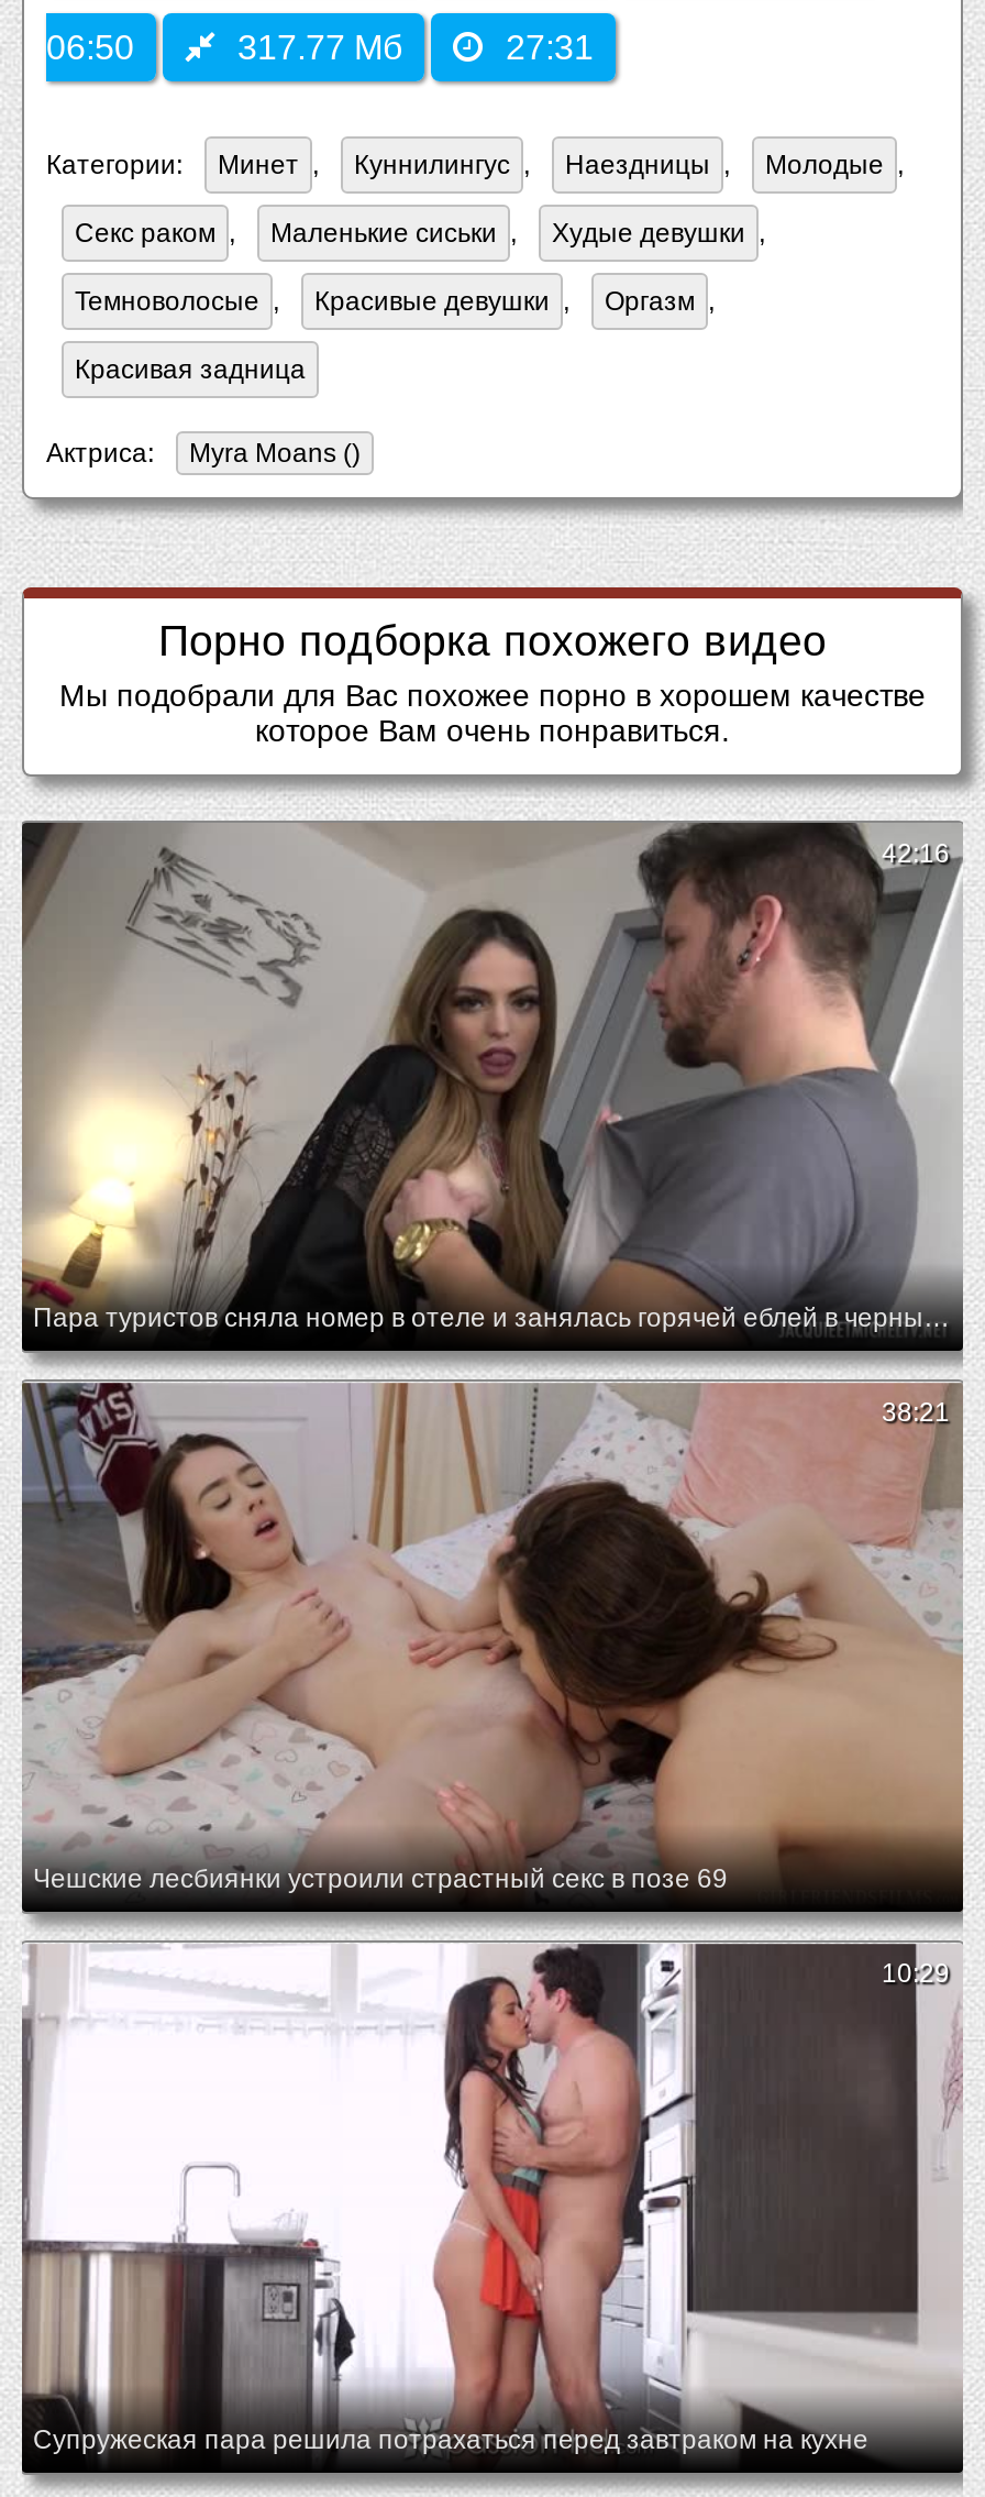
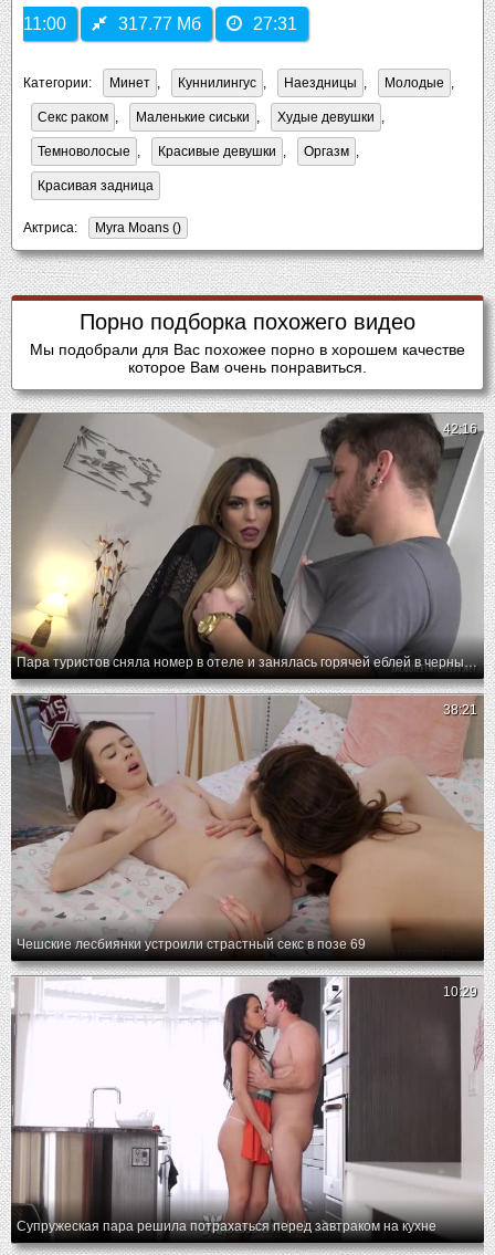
- 06:50
+ 11:00
